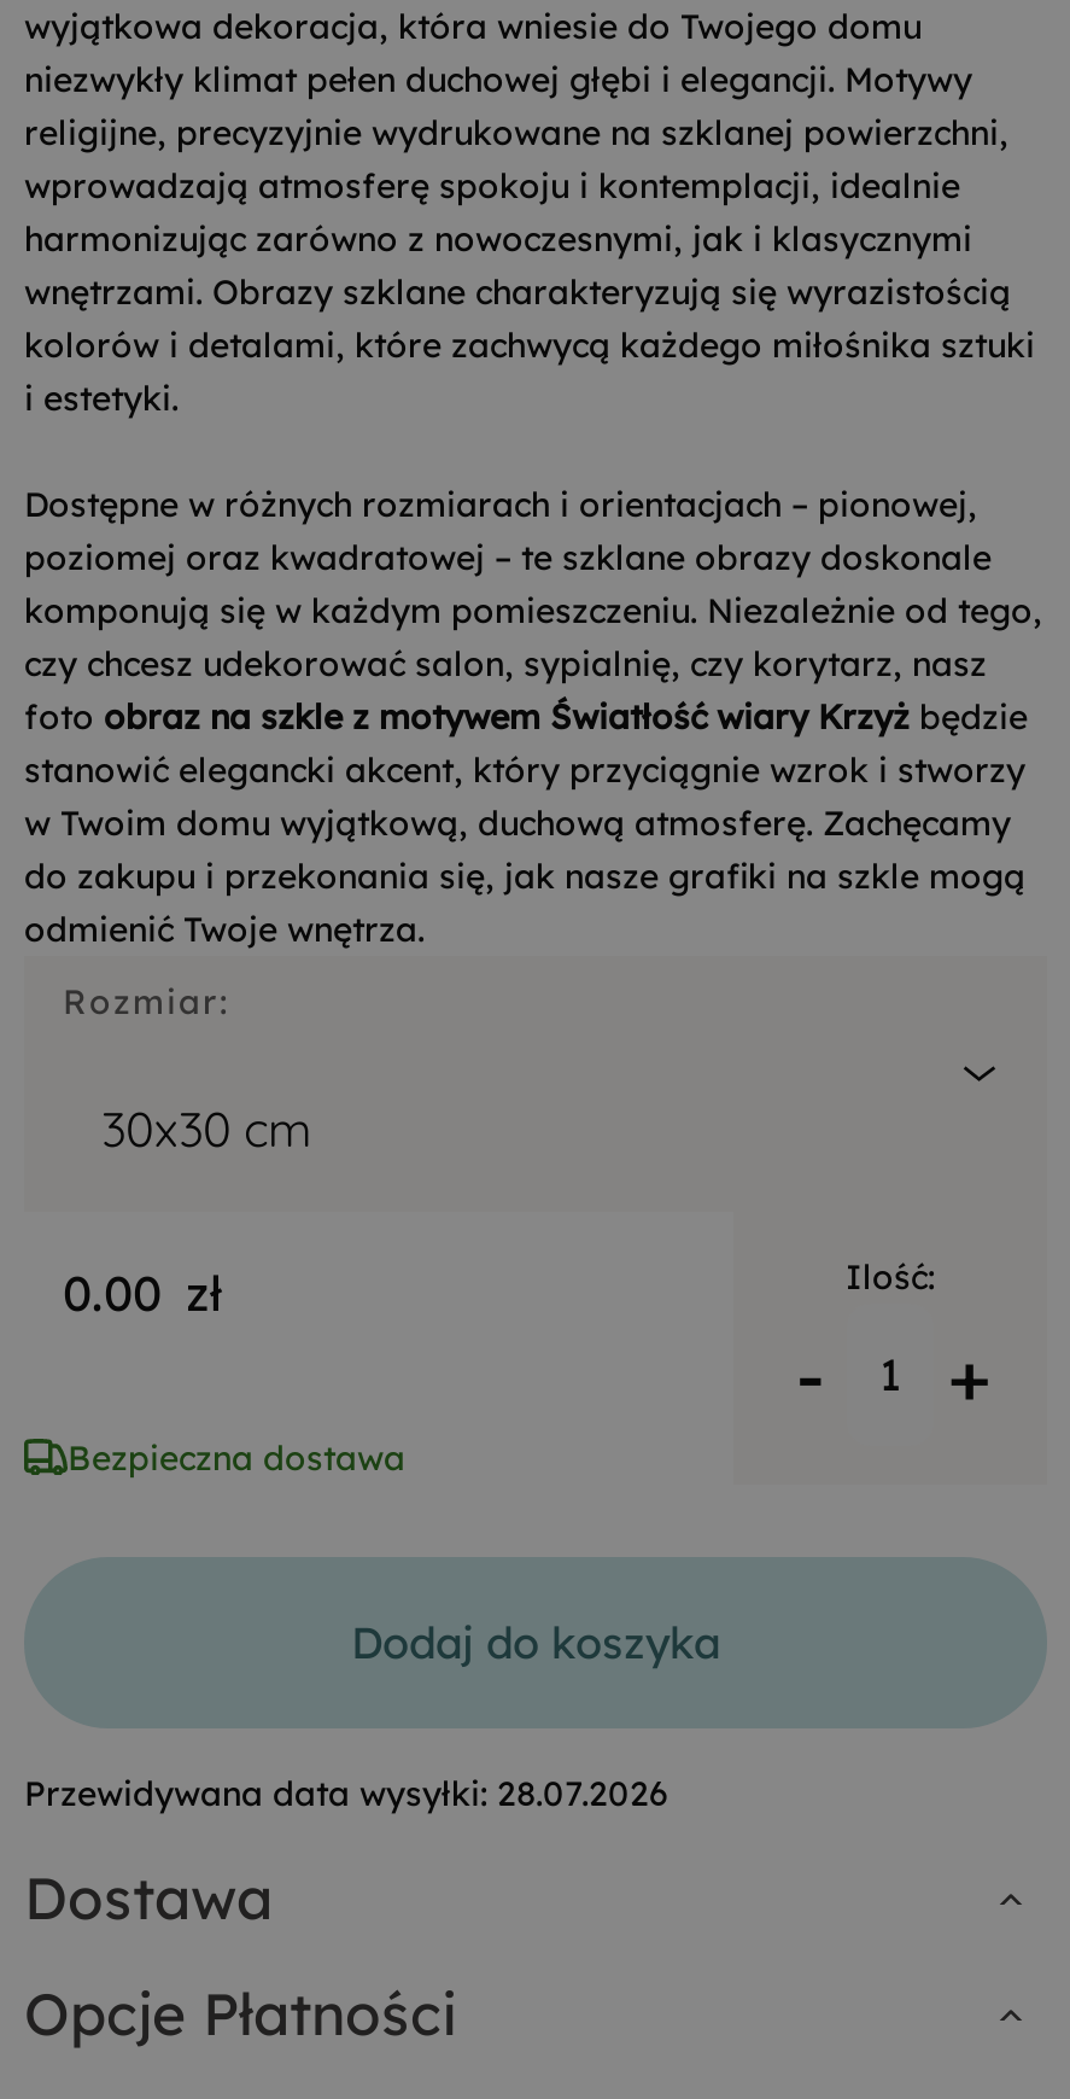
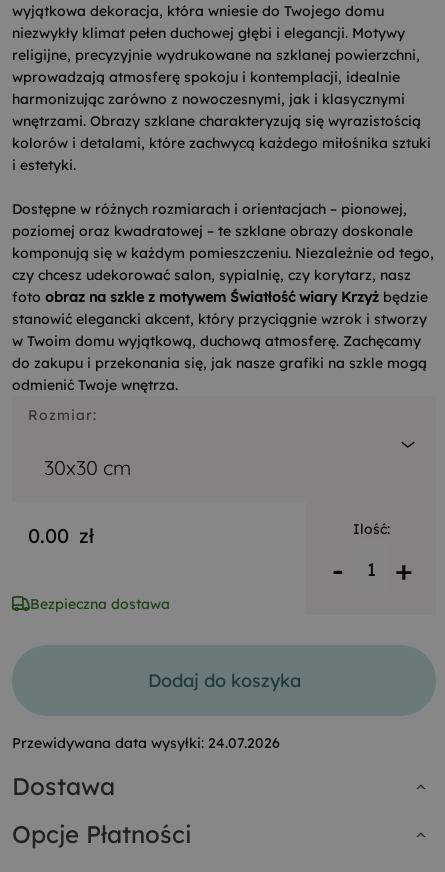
- Przewidywana data wysyłki: 28.07.2026
+ Przewidywana data wysyłki: 24.07.2026
